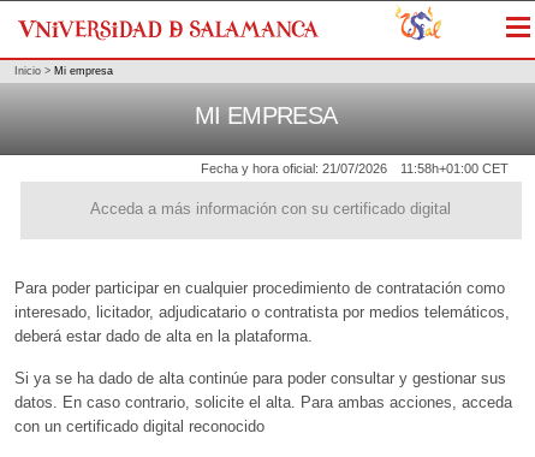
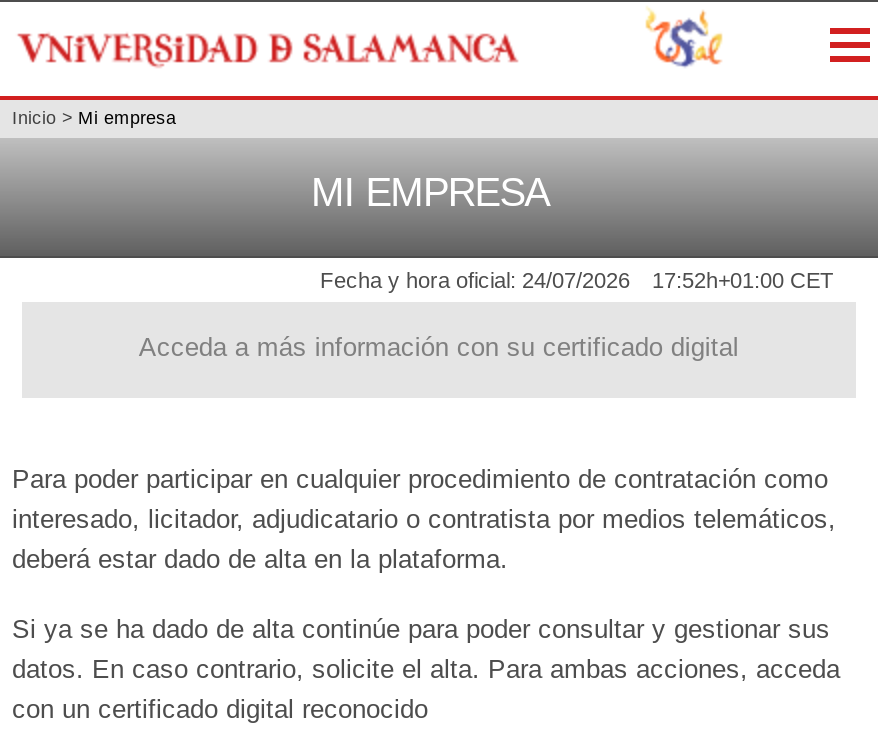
- Fecha y hora oficial: 21/07/2026
+ Fecha y hora oficial: 24/07/2026

- 11:58h+01:00 CET
+ 17:52h+01:00 CET
